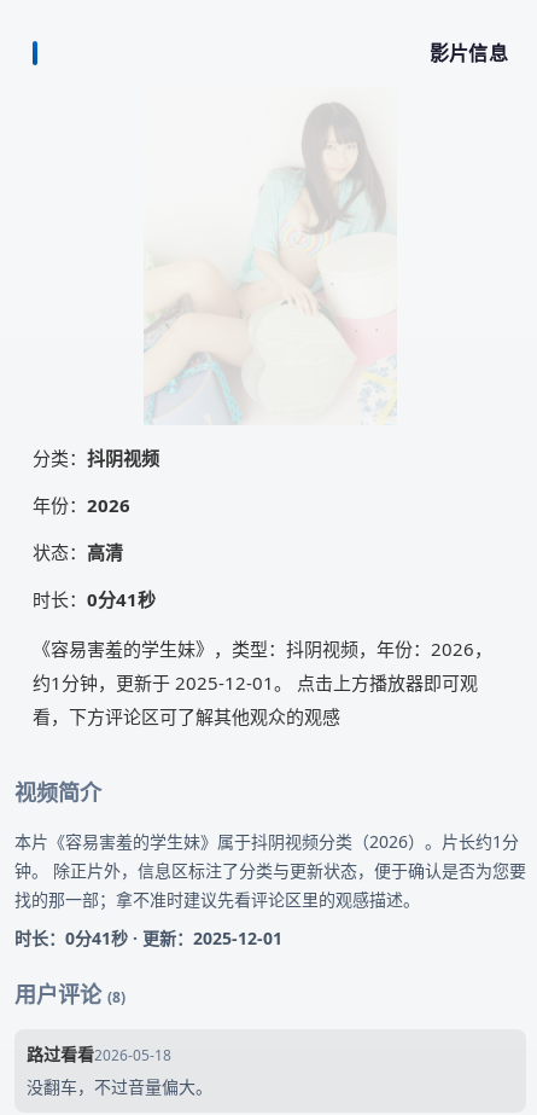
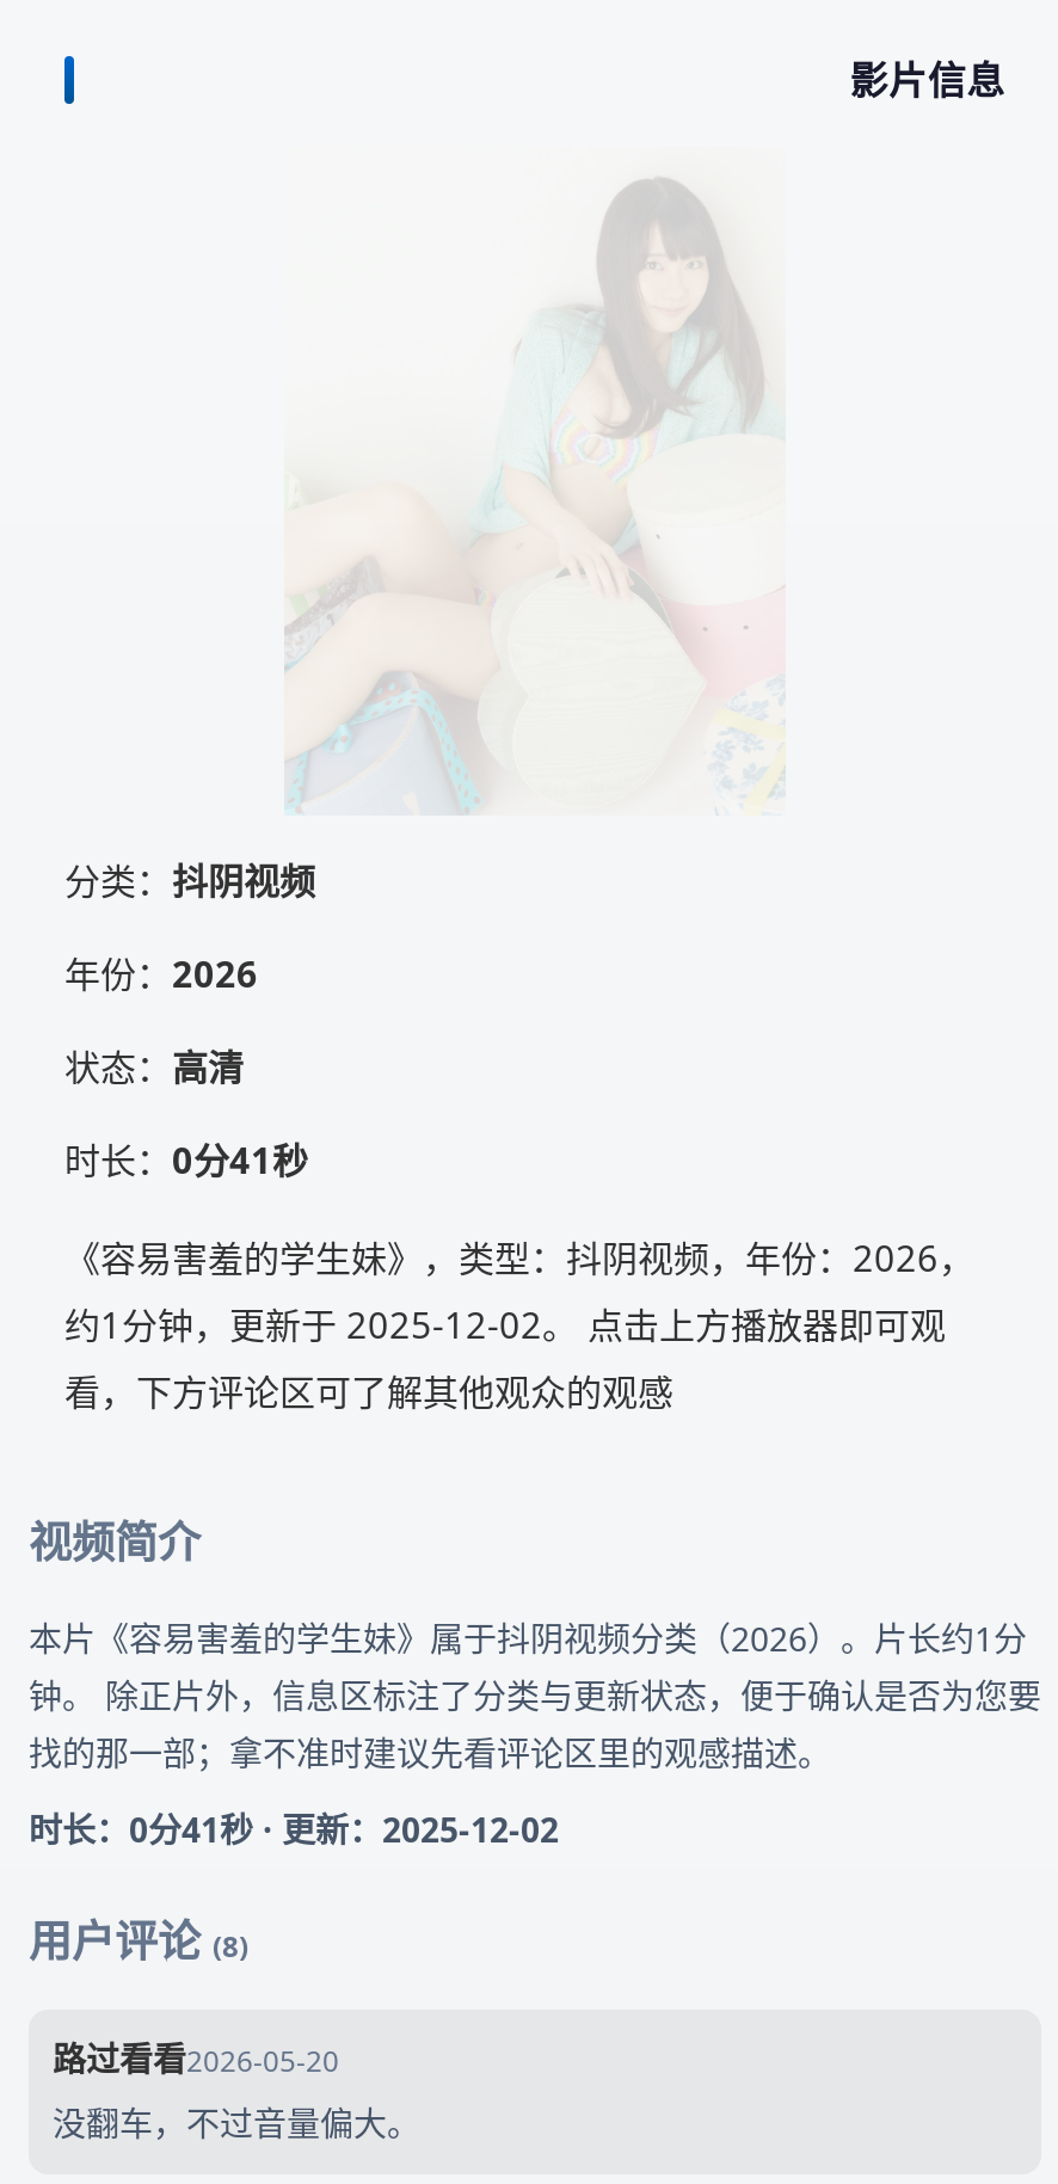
- 约1分钟，更新于 2025-12-01。 点击上方播放器即可观
+ 约1分钟，更新于 2025-12-02。 点击上方播放器即可观

- 时长：0分41秒 · 更新：2025-12-01
+ 时长：0分41秒 · 更新：2025-12-02

- 路过看看2026-05-18
+ 路过看看2026-05-20
